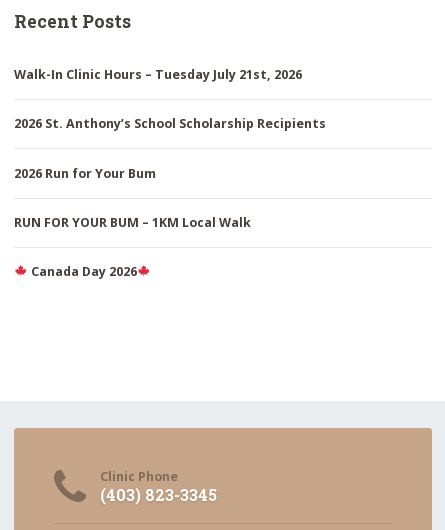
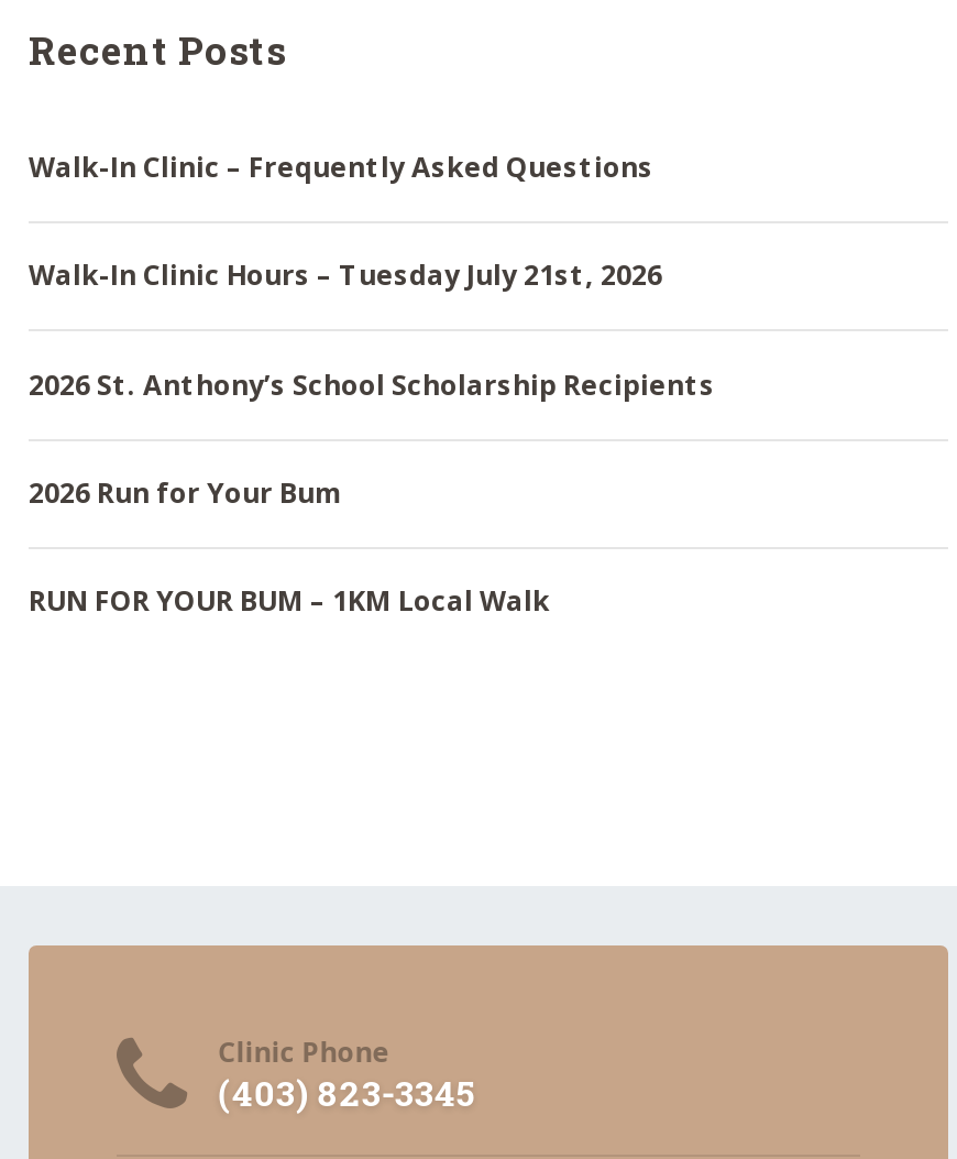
+ Walk-In Clinic – Frequently Asked Questions

moved down: Walk-In Clinic Hours – Tuesday July 21st, 2026 | 2026 St. Anthony’s School Scholarship Recipients | 2026 Run for Your Bum | RUN FOR YOUR BUM – 1KM Local Walk

- Canada Day 2026
